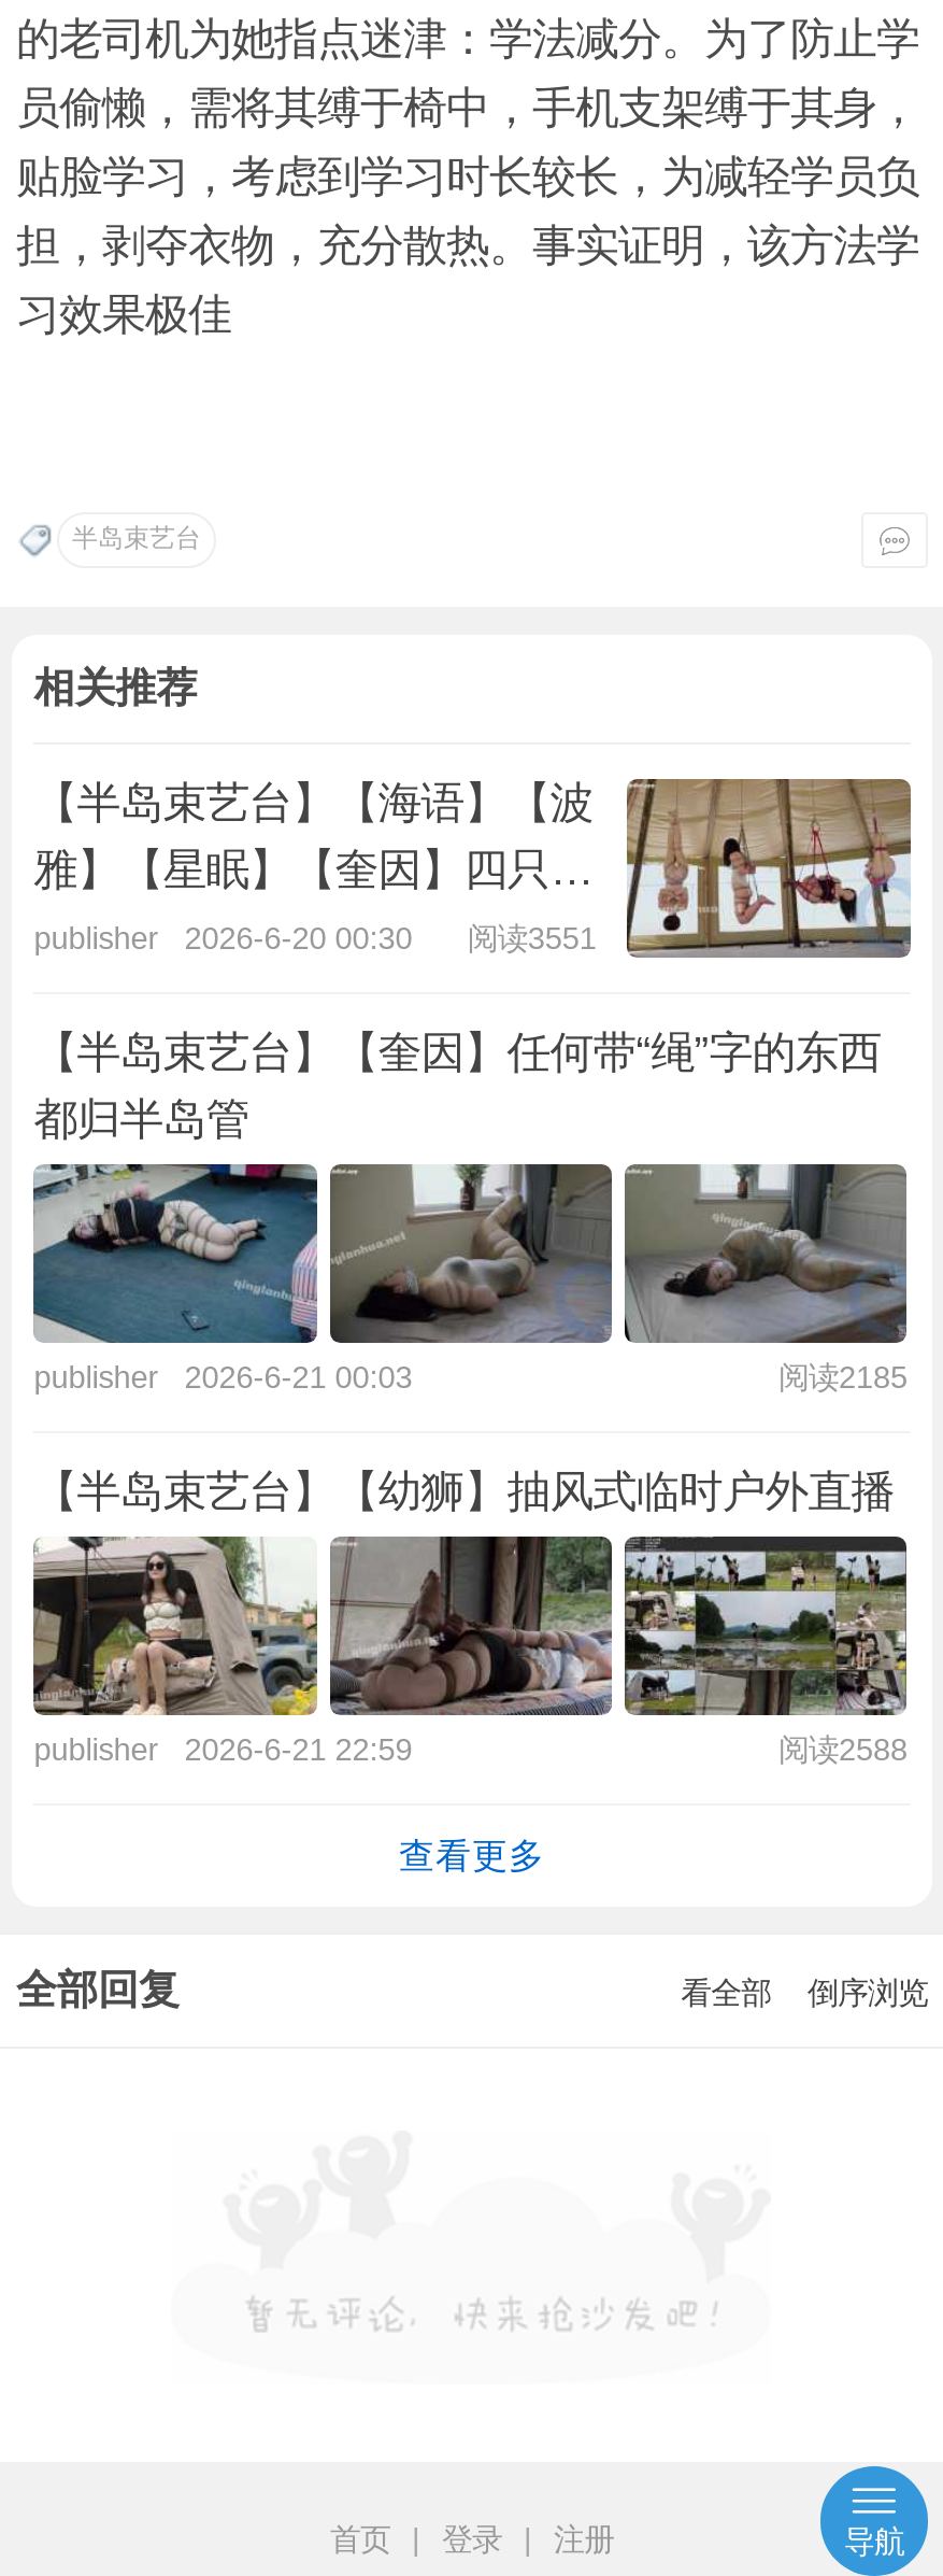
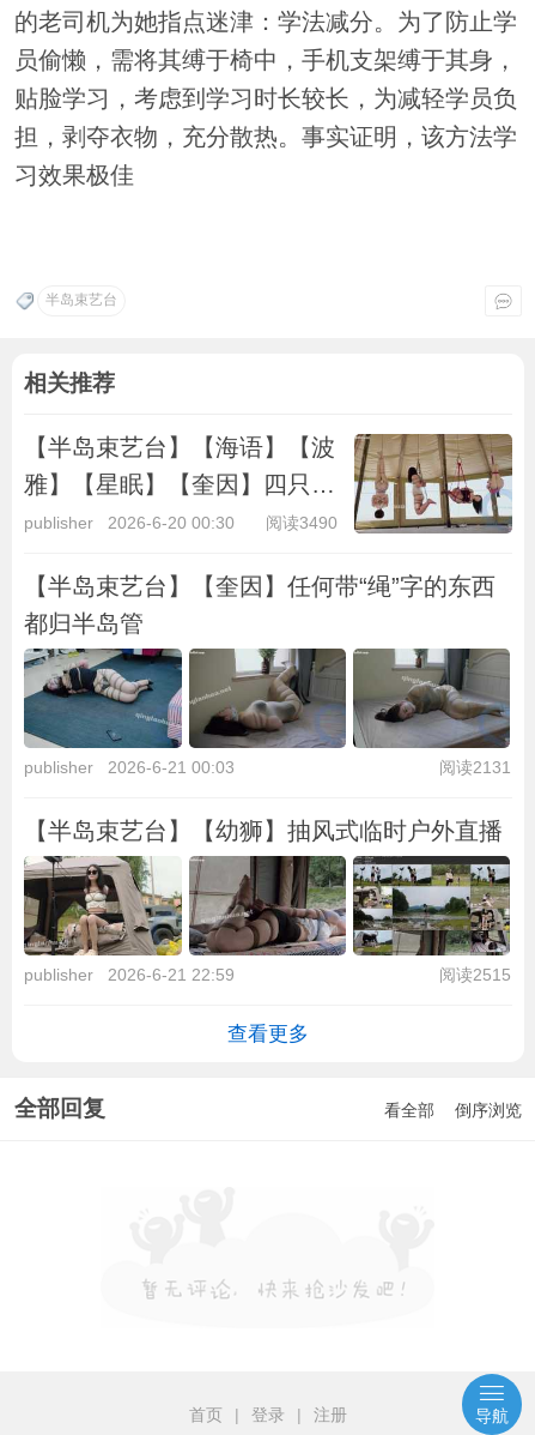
- 阅读3551
+ 阅读3490

- 阅读2185
+ 阅读2131

- 阅读2588
+ 阅读2515
